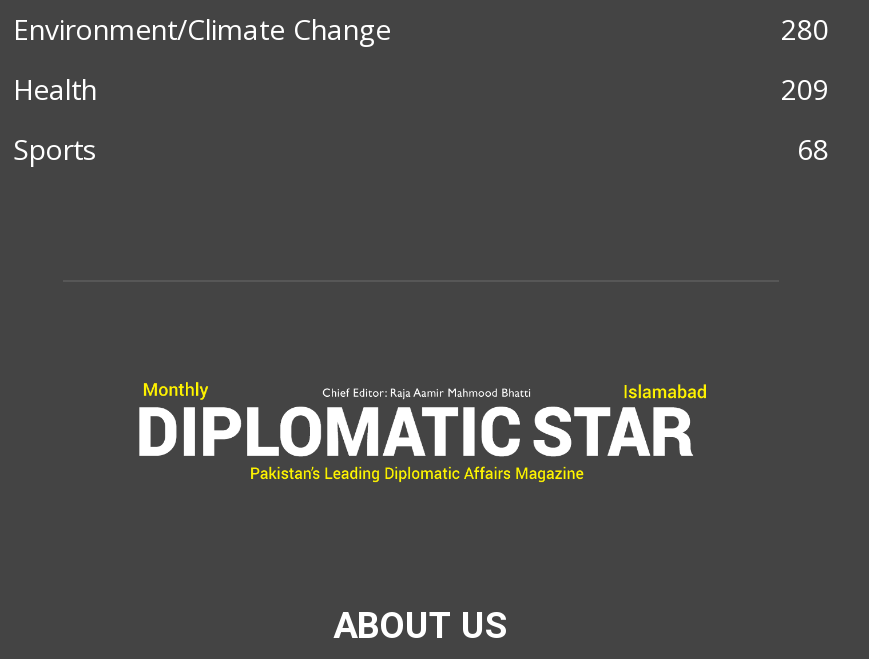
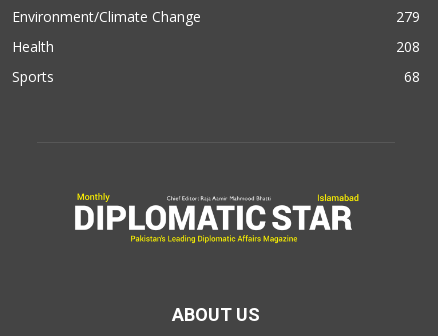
- 280
+ 279

- 209
+ 208
